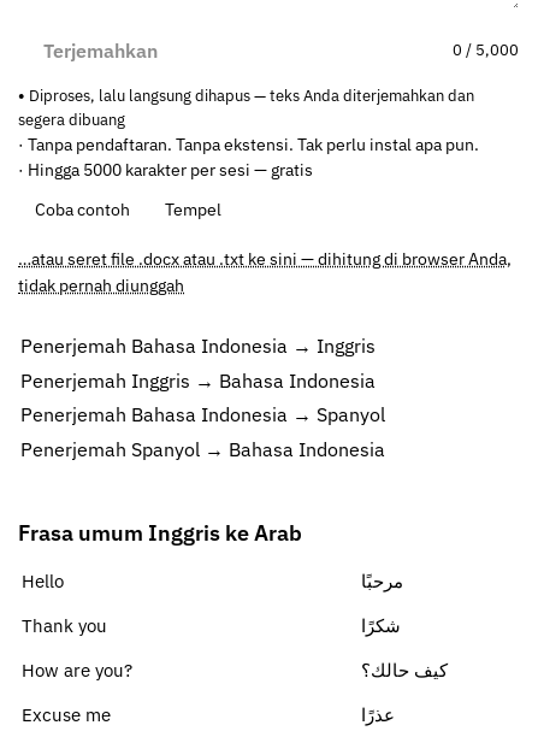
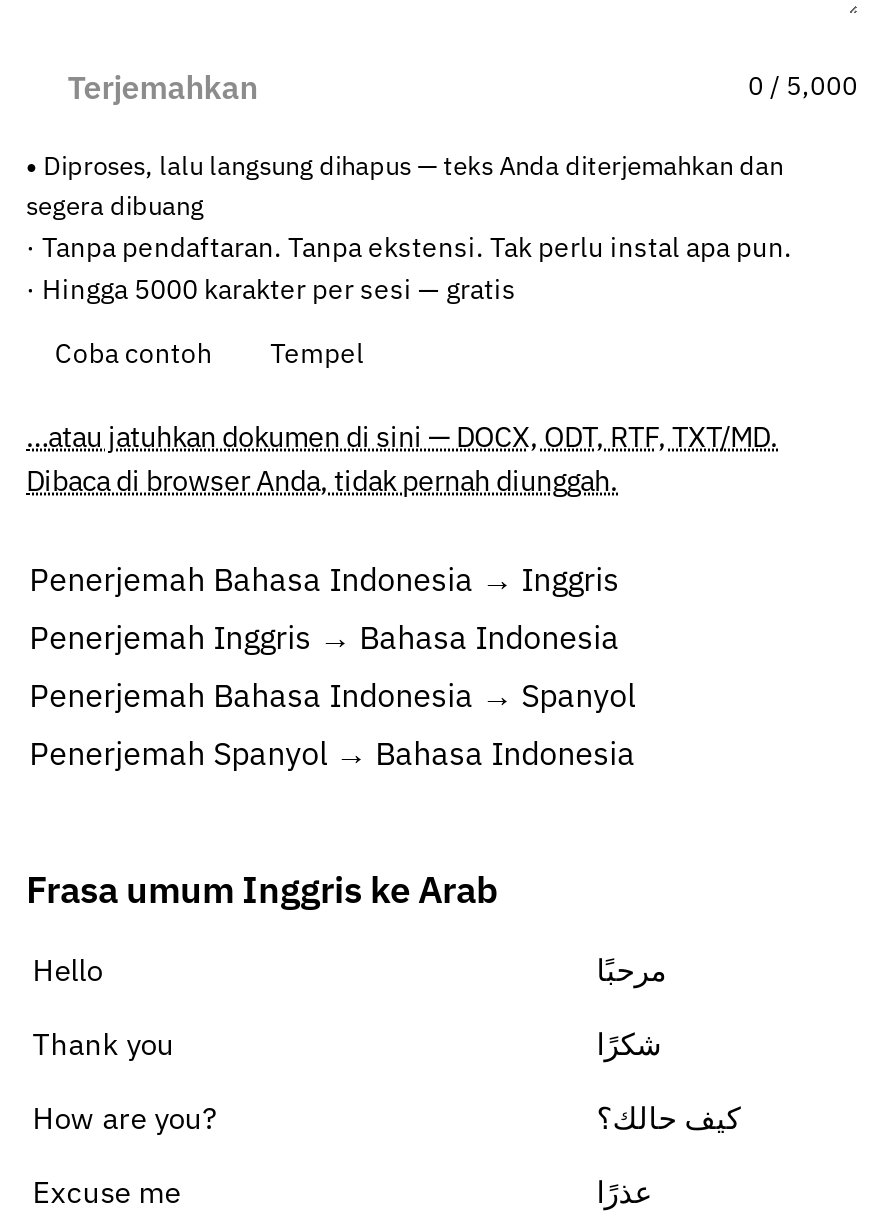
- …atau seret file .docx atau .txt ke sini — dihitung di browser Anda,
- tidak pernah diunggah
+ …atau jatuhkan dokumen di sini — DOCX, ODT, RTF, TXT/MD.
+ Dibaca di browser Anda, tidak pernah diunggah.
